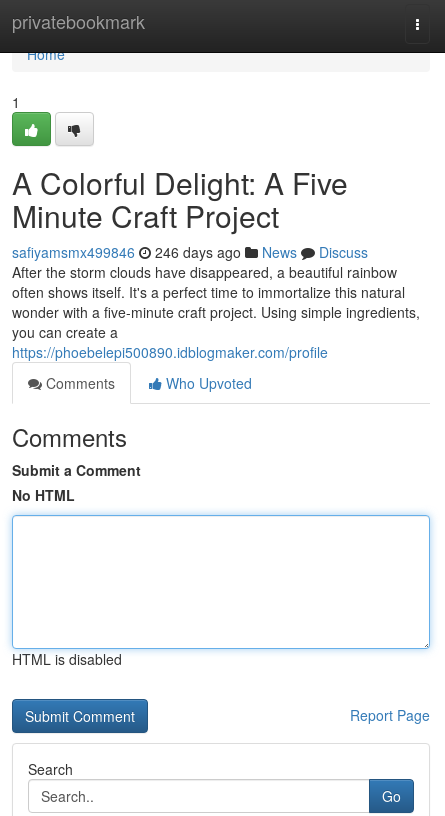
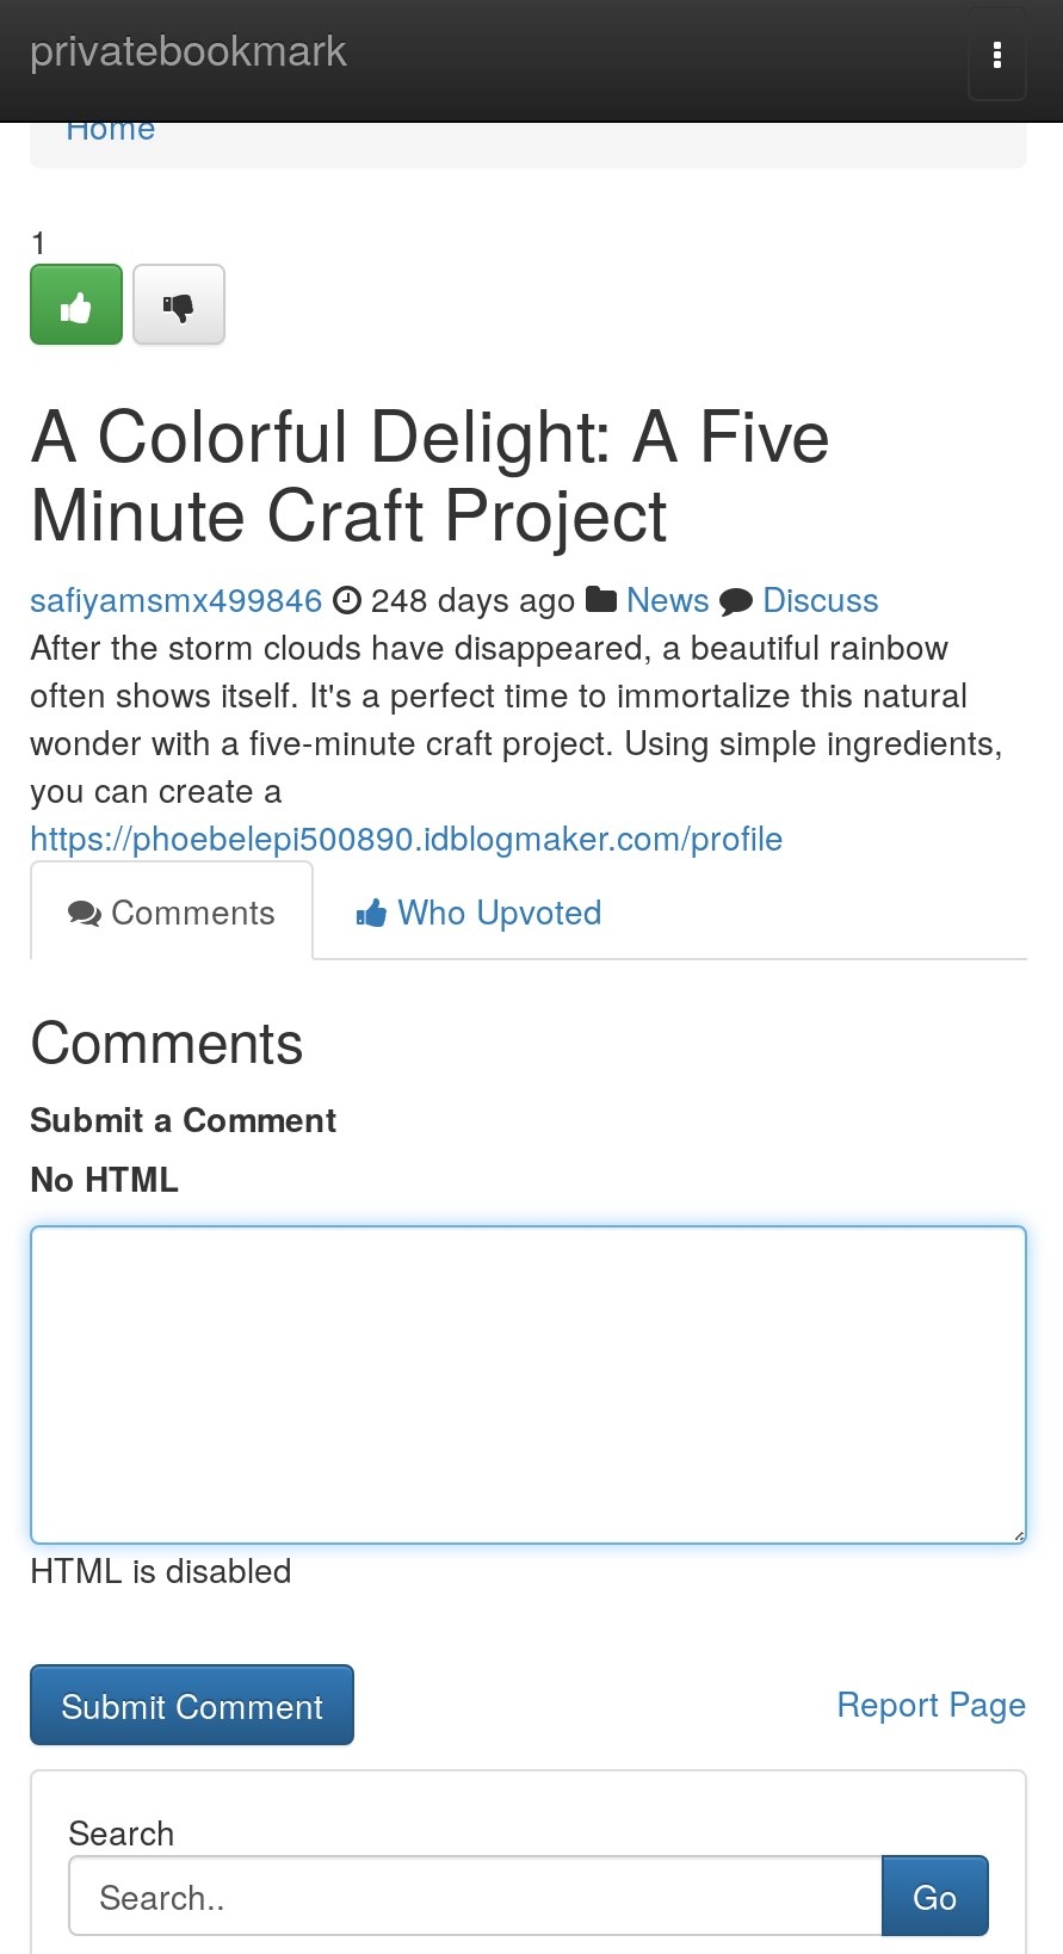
- safiyamsmx499846 246 days ago News Discuss
+ safiyamsmx499846 248 days ago News Discuss
